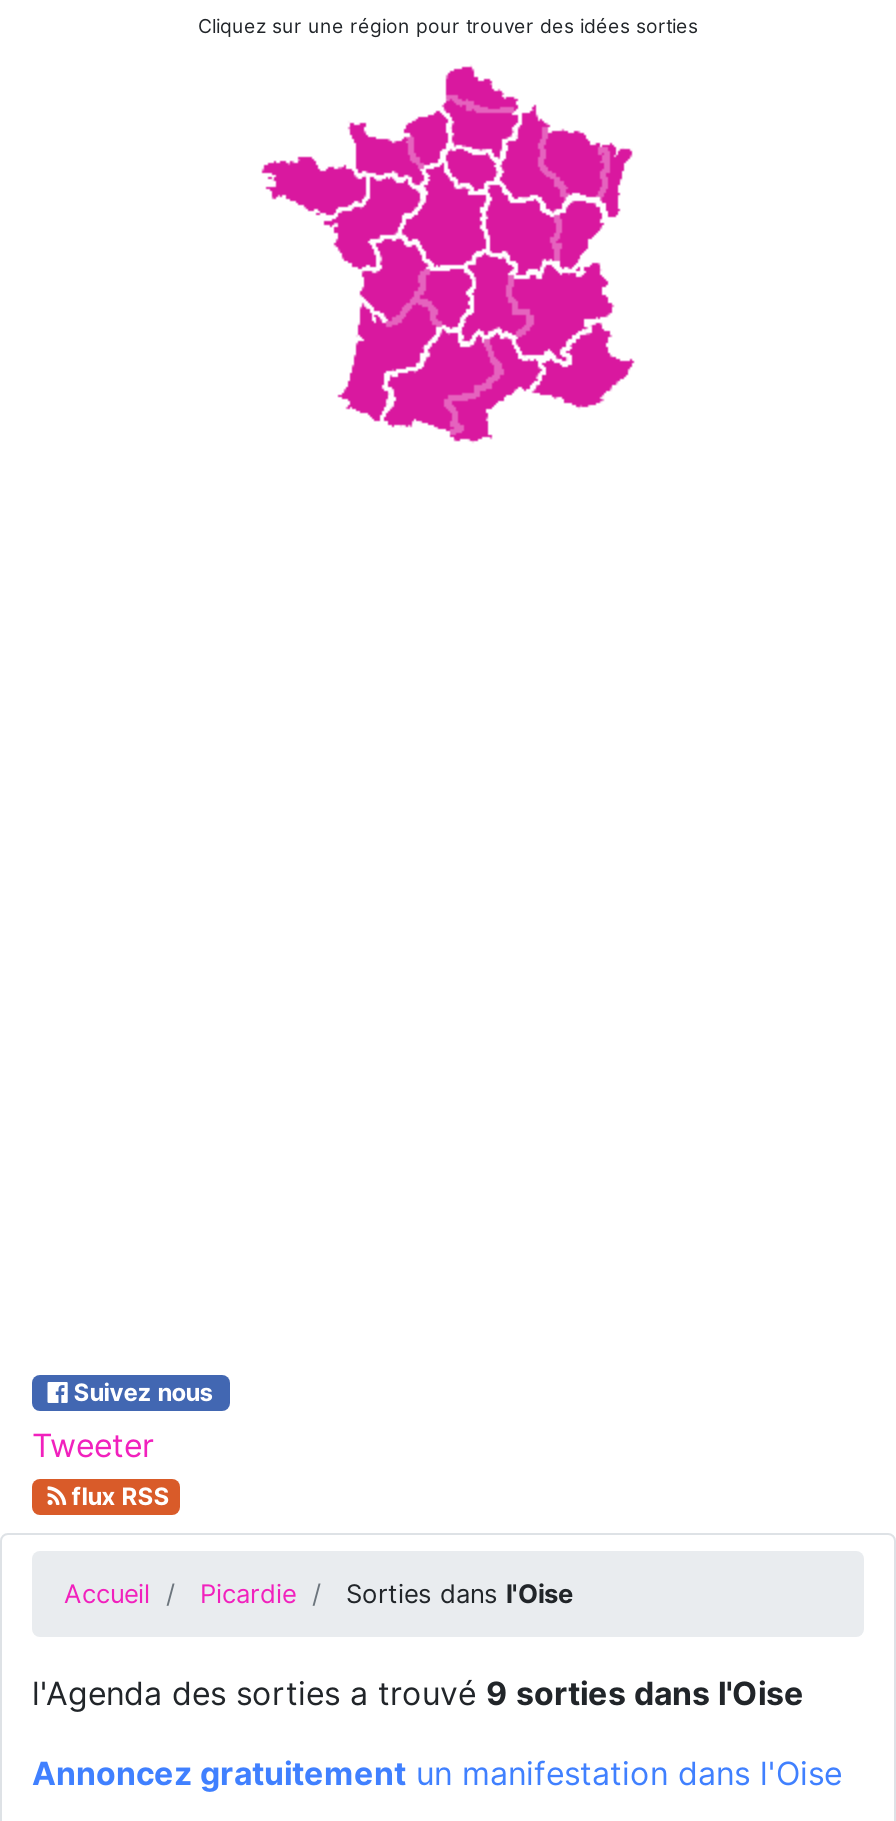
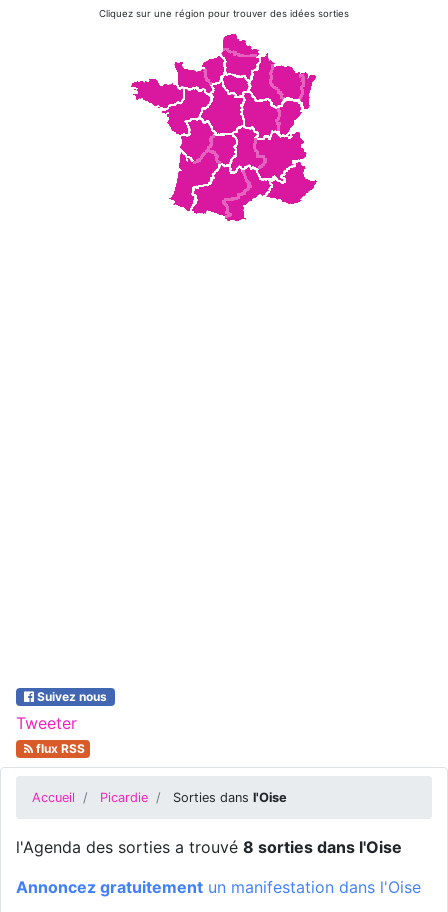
- l'Agenda des sorties a trouvé 9 sorties dans l'Oise
+ l'Agenda des sorties a trouvé 8 sorties dans l'Oise
